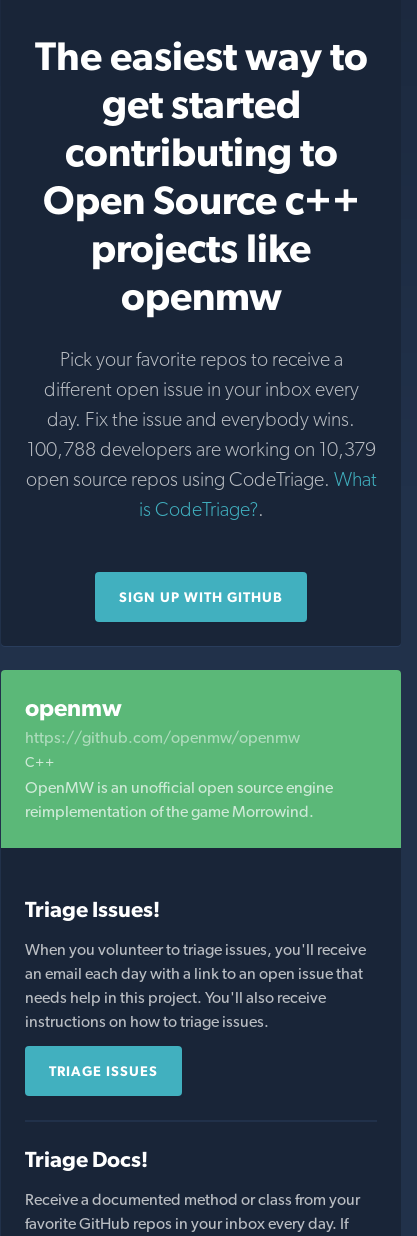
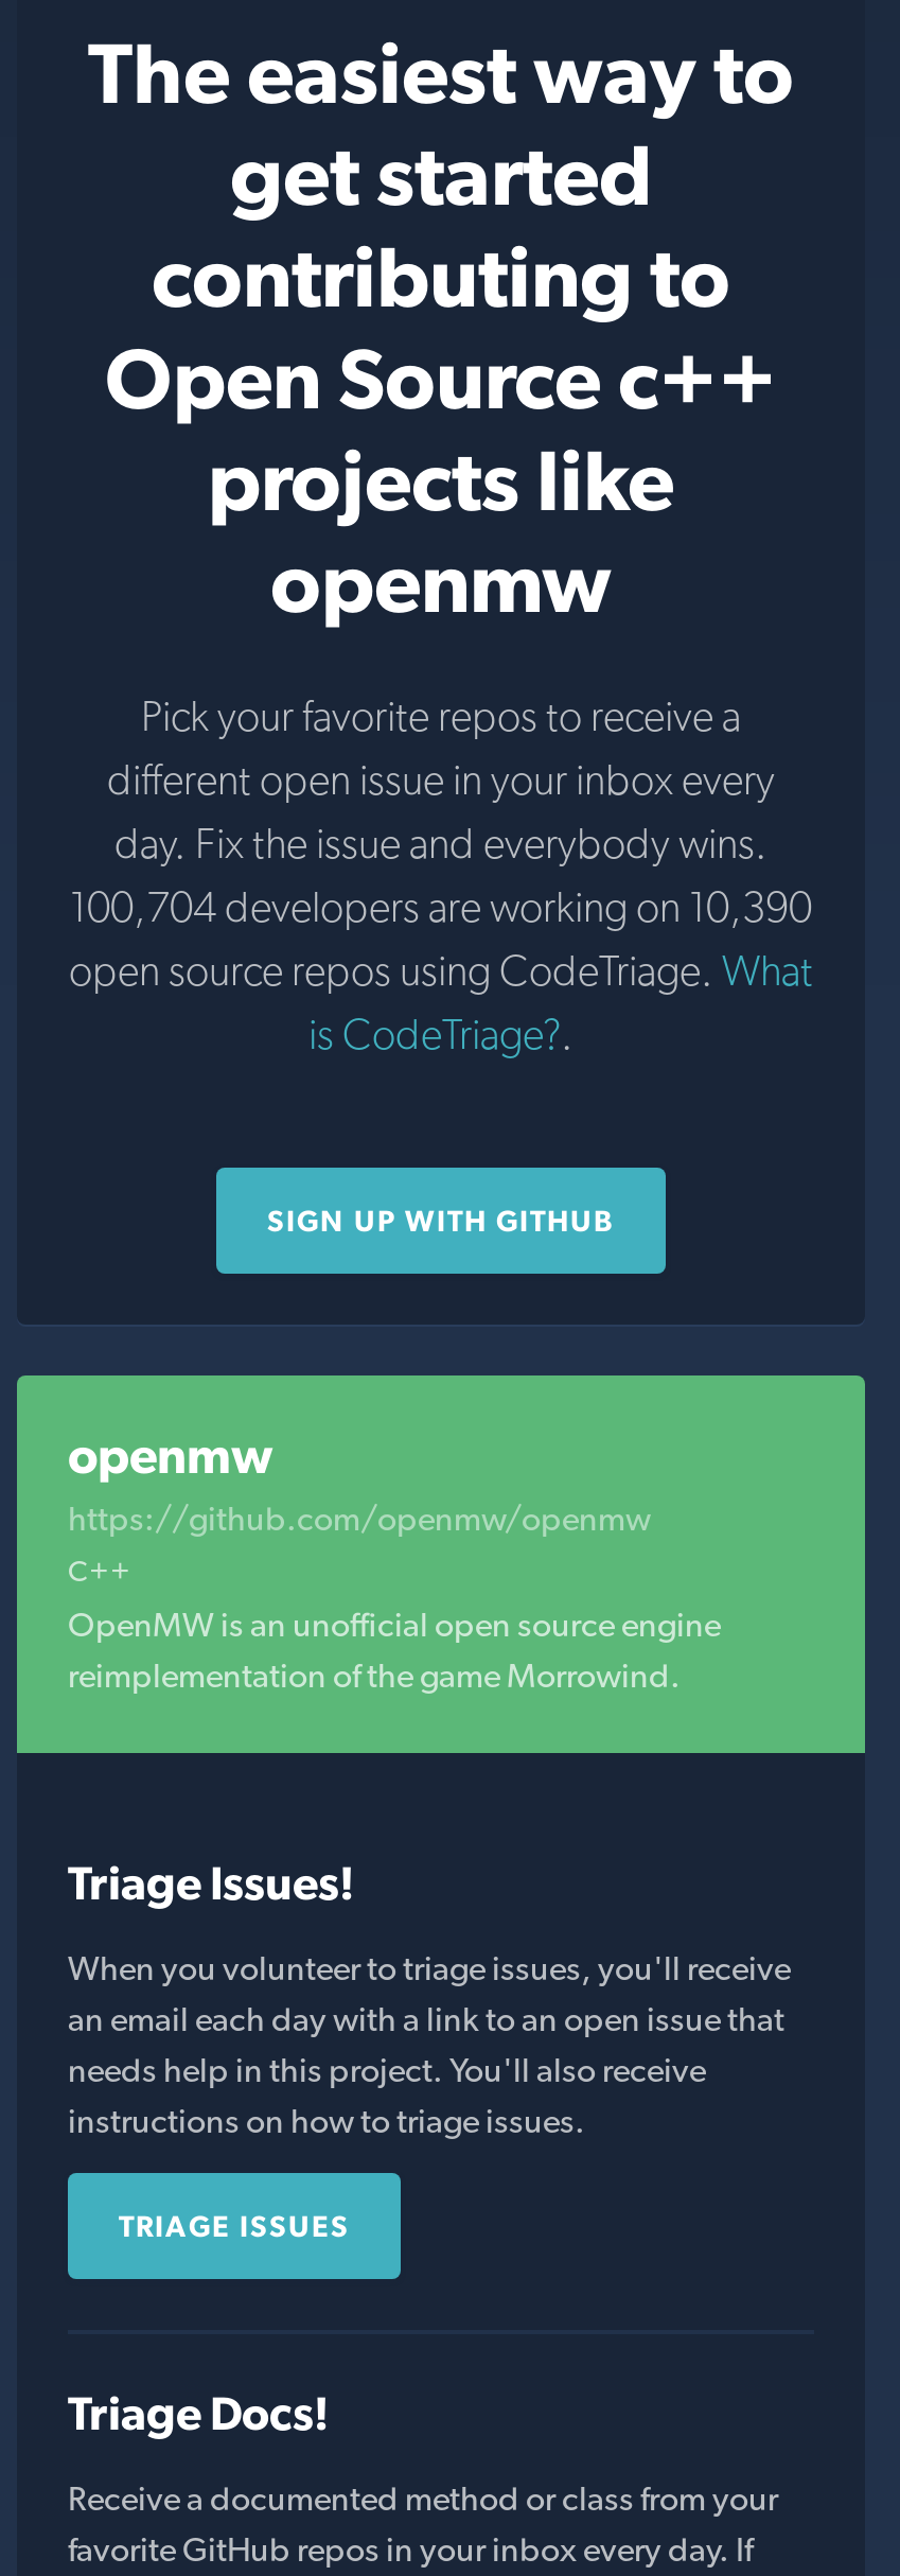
- 100,788 developers are working on 10,379
+ 100,704 developers are working on 10,390
